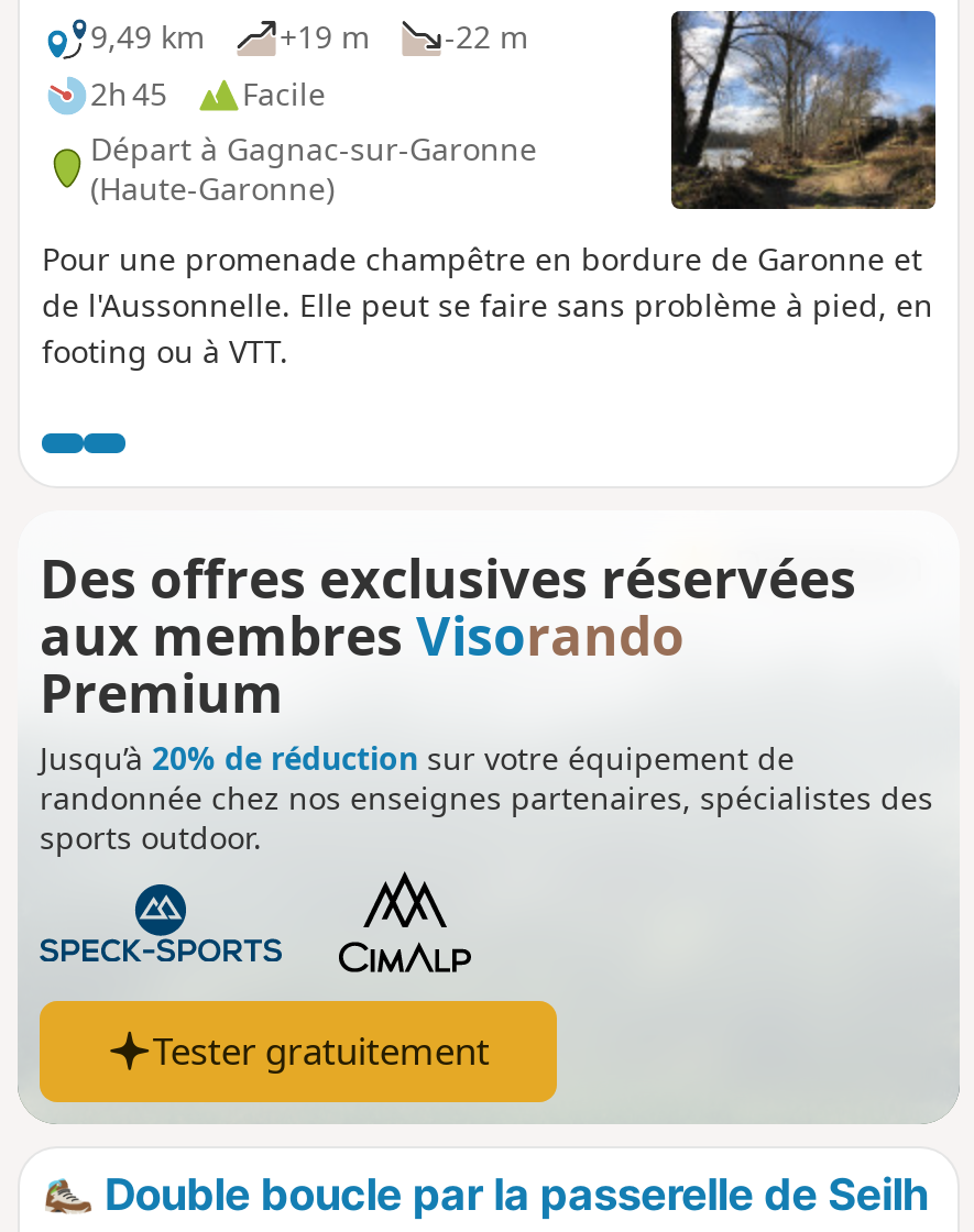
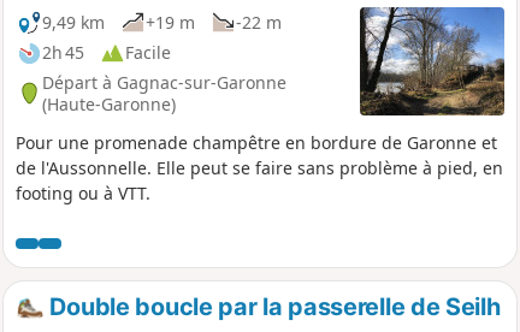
- [image]
- Des offres exclusives réservées
- aux membresVisorando
- Premium
- Jusqu’à 20% de réduction sur votre équipement de
- randonnée chez nos enseignes partenaires, spécialistes des
- sports outdoor.

- Tester gratuitement
